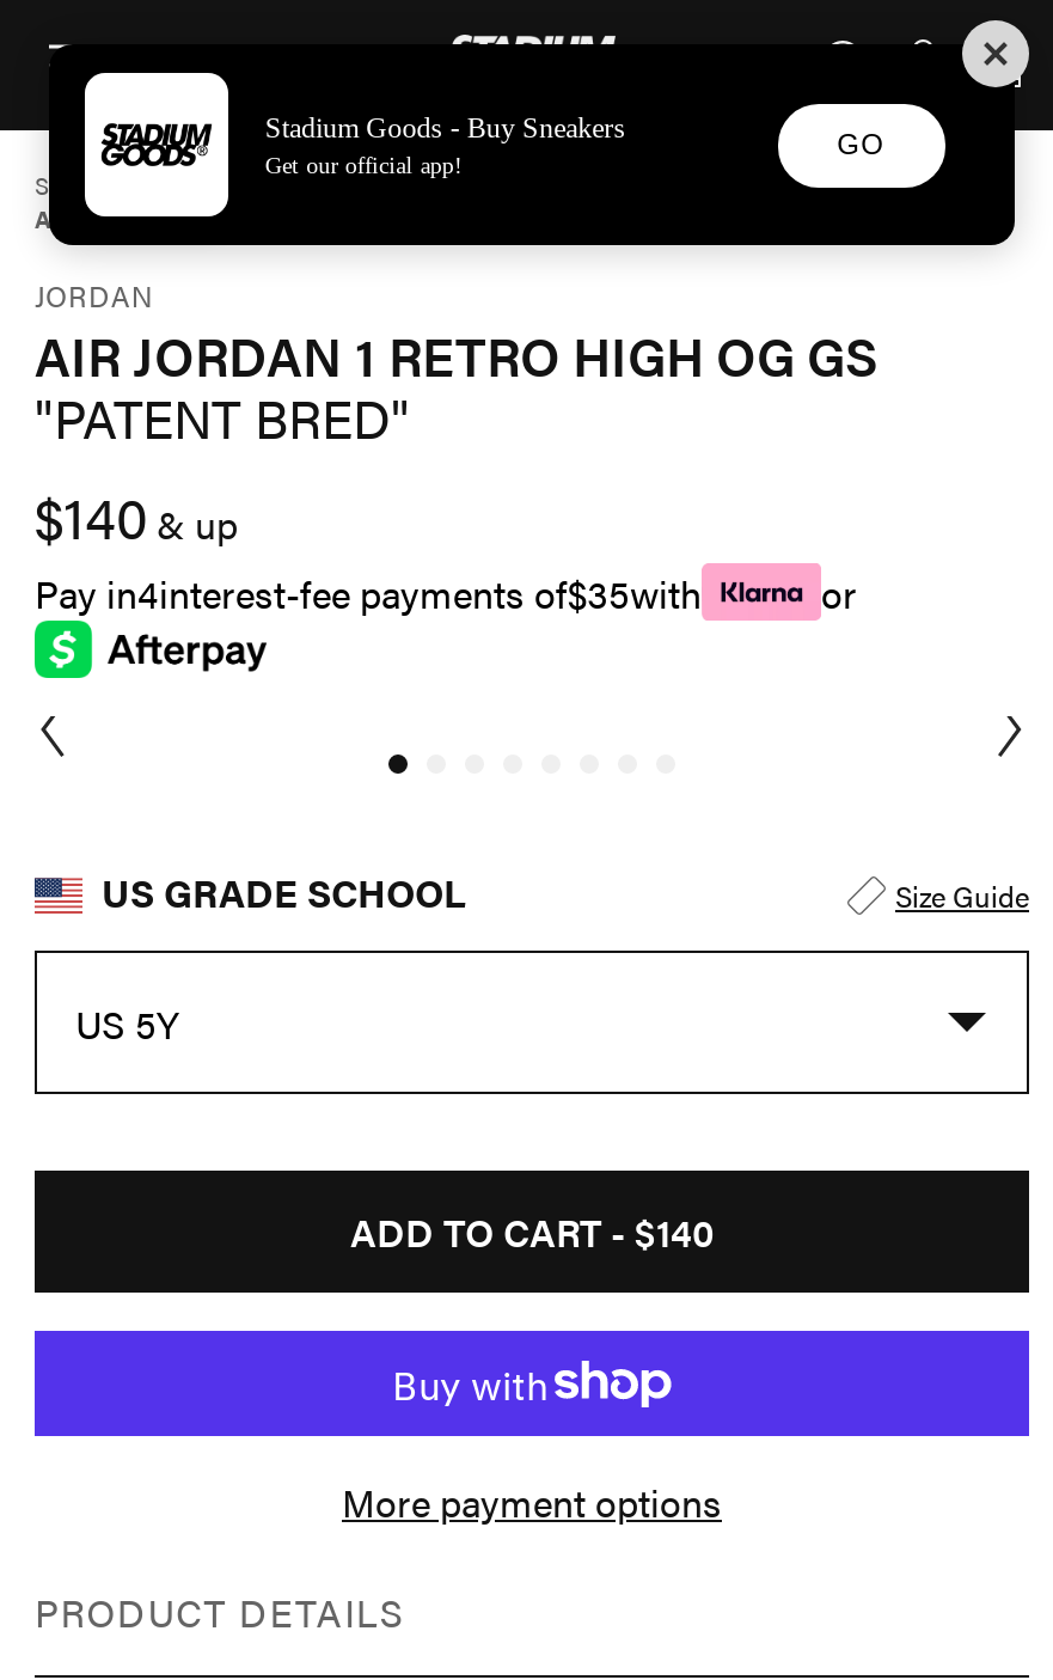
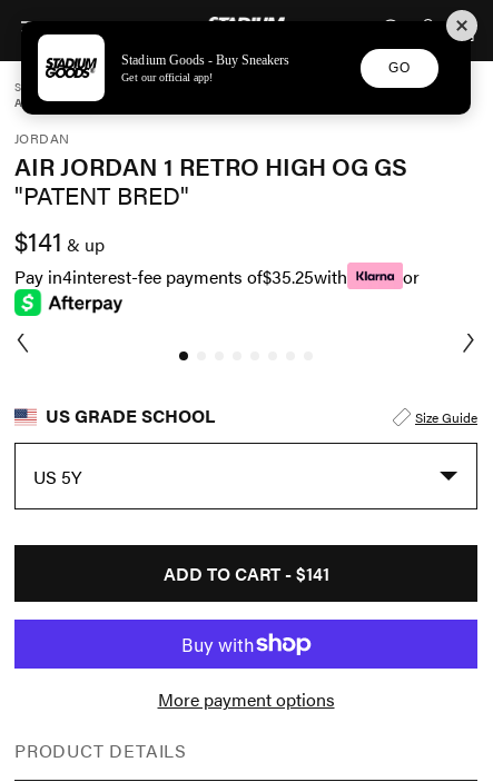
- $140& up
+ $141& up

- Pay in4interest-fee payments of$35with
+ Pay in4interest-fee payments of$35.25with

- ADD TO CART - $140
+ ADD TO CART - $141
